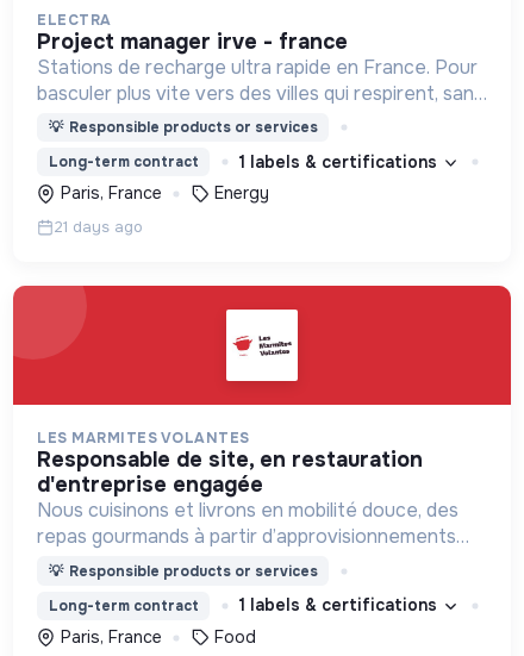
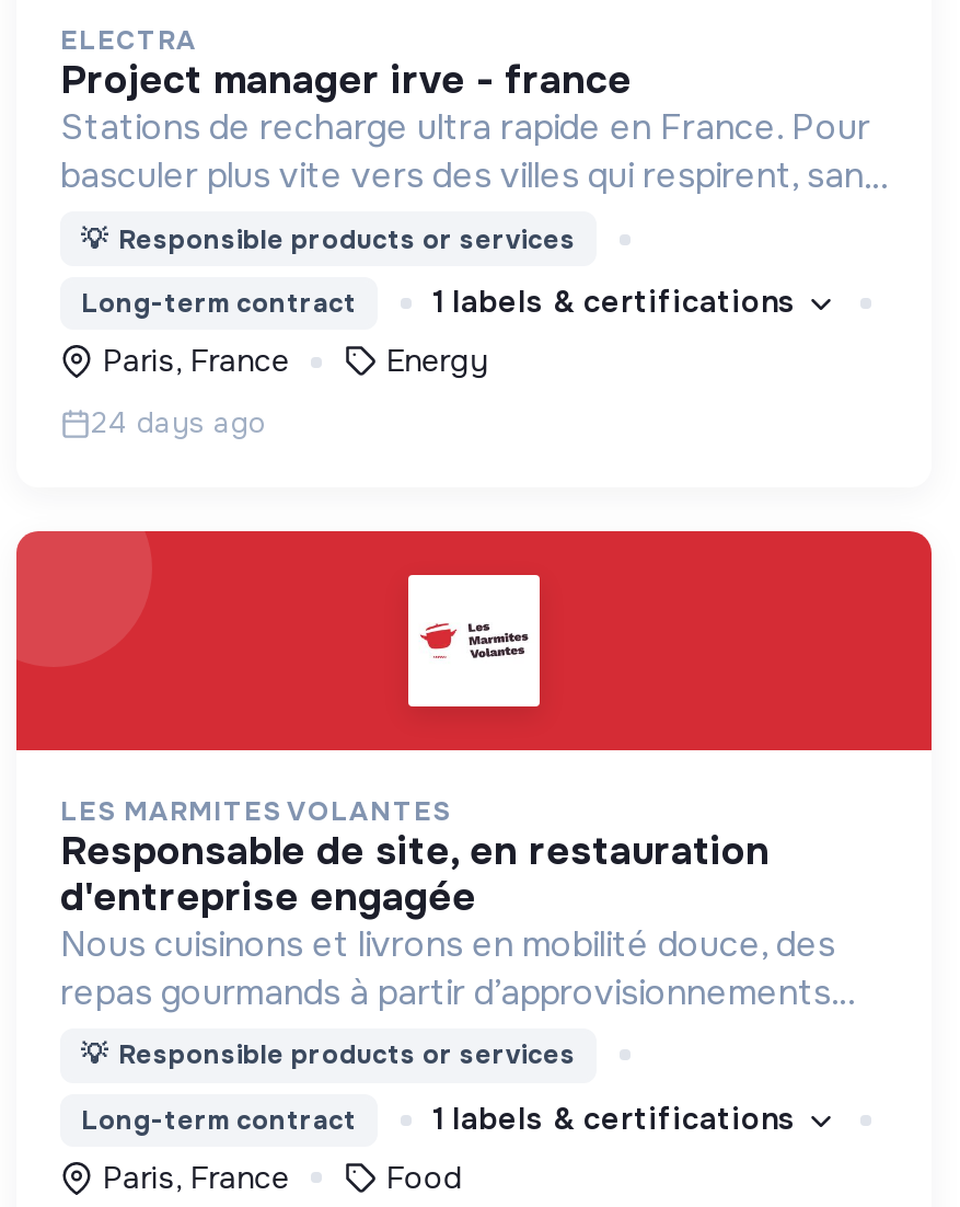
- 21 days ago
+ 24 days ago
